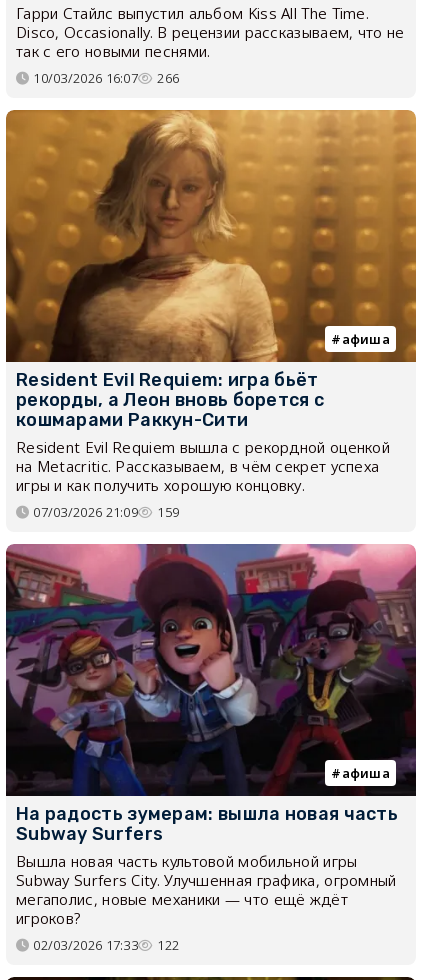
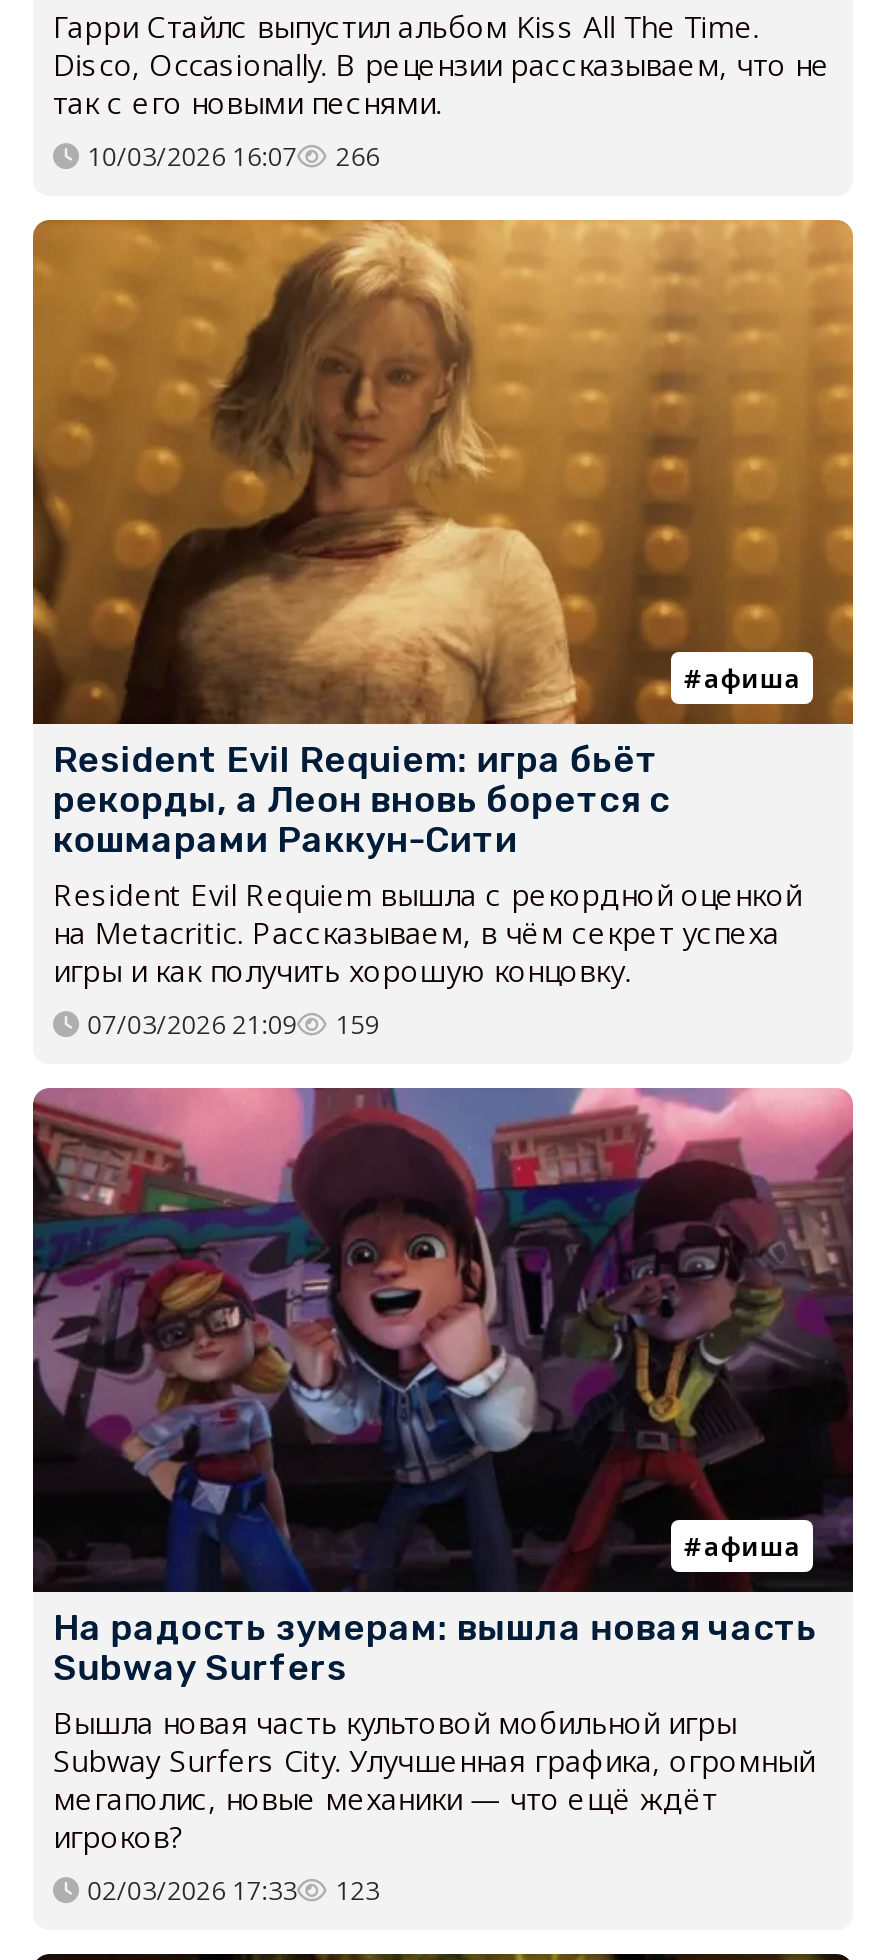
- 02/03/2026 17:33 122
+ 02/03/2026 17:33 123
